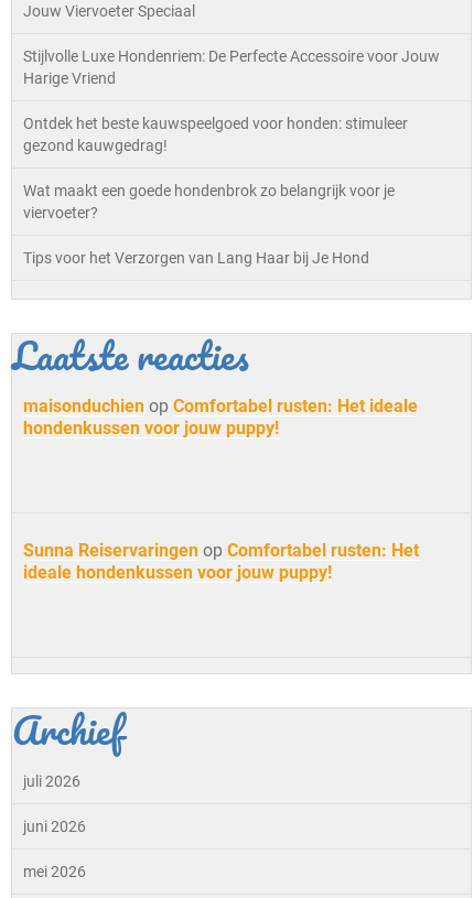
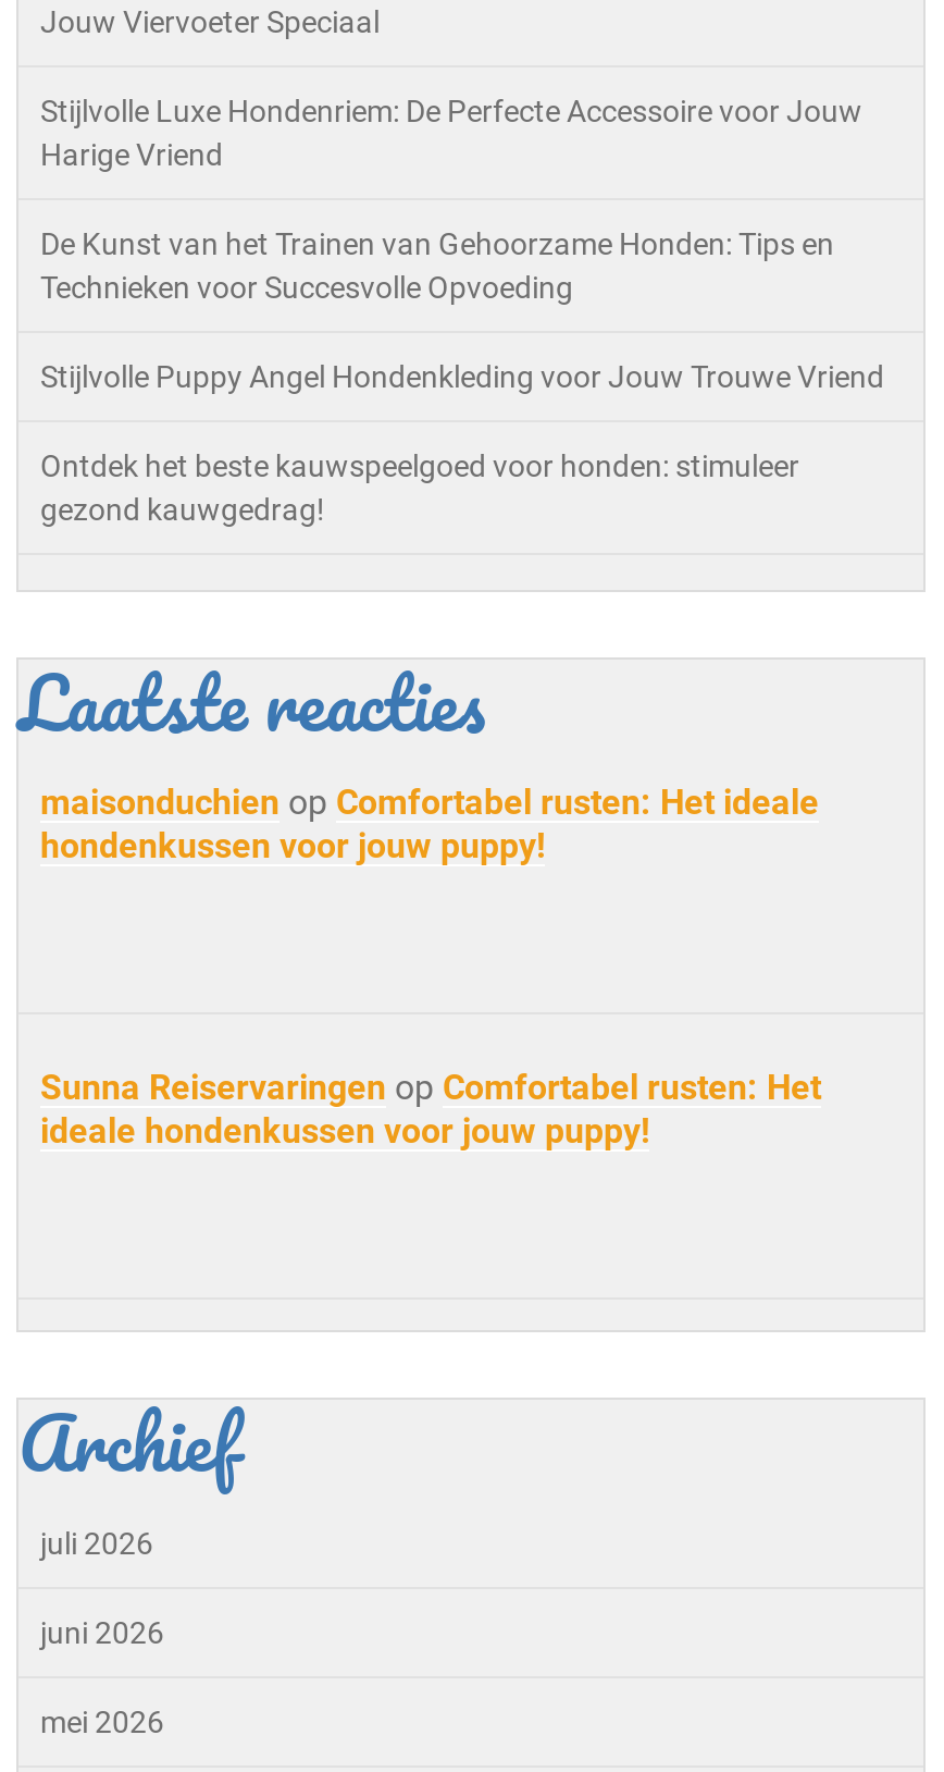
+ De Kunst van het Trainen van Gehoorzame Honden: Tips en
+ Technieken voor Succesvolle Opvoeding
+ Stijlvolle Puppy Angel Hondenkleding voor Jouw Trouwe Vriend

moved down: Ontdek het beste kauwspeelgoed voor honden: stimuleer | gezond kauwgedrag!

- Wat maakt een goede hondenbrok zo belangrijk voor je
- viervoeter?
- Tips voor het Verzorgen van Lang Haar bij Je Hond
